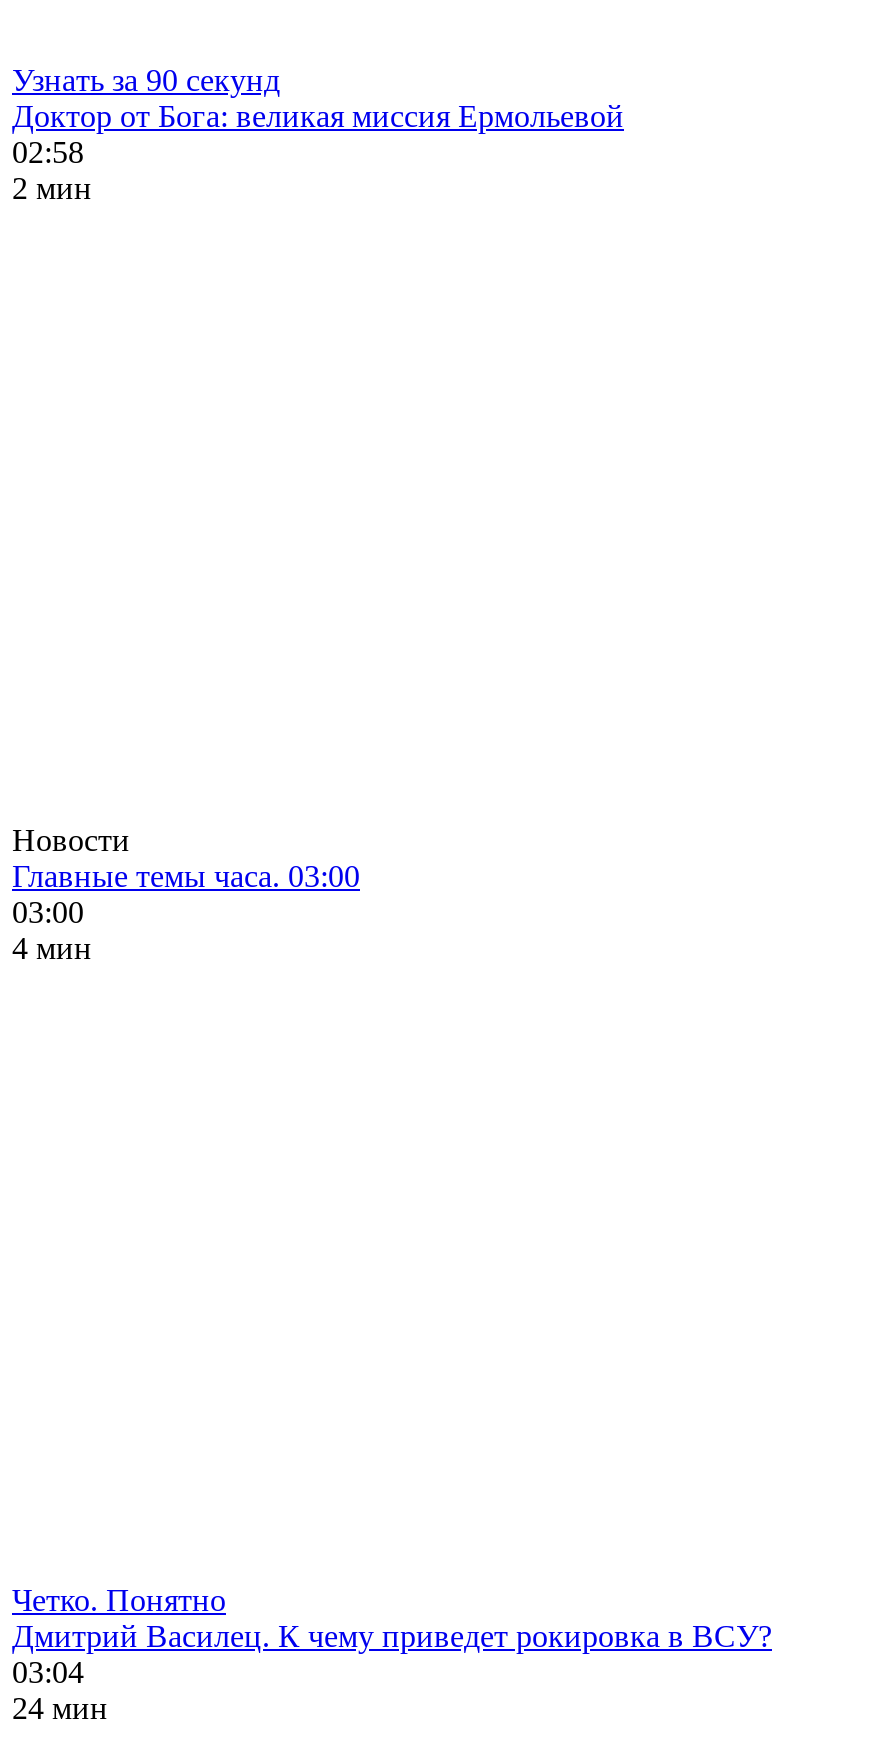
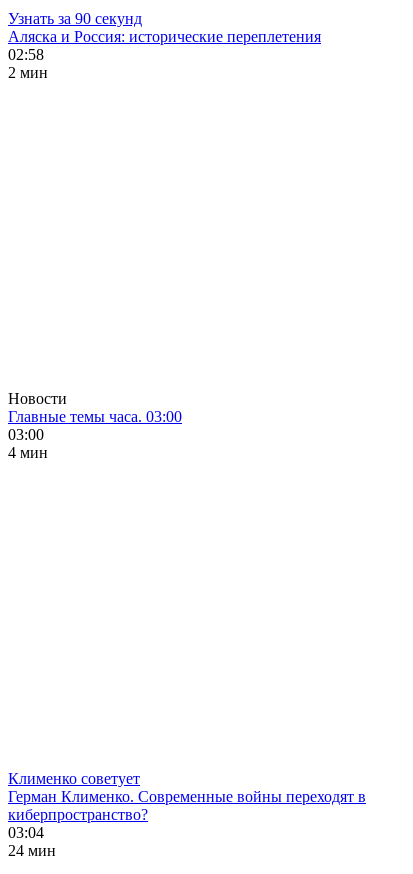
- Доктор от Бога: великая миссия Ермольевой
+ Аляска и Россия: исторические переплетения

- Четко. Понятно
- Дмитрий Василец. К чему приведет рокировка в ВСУ?
+ Клименко советует
+ Герман Клименко. Современные войны переходят в
+ киберпространство?
